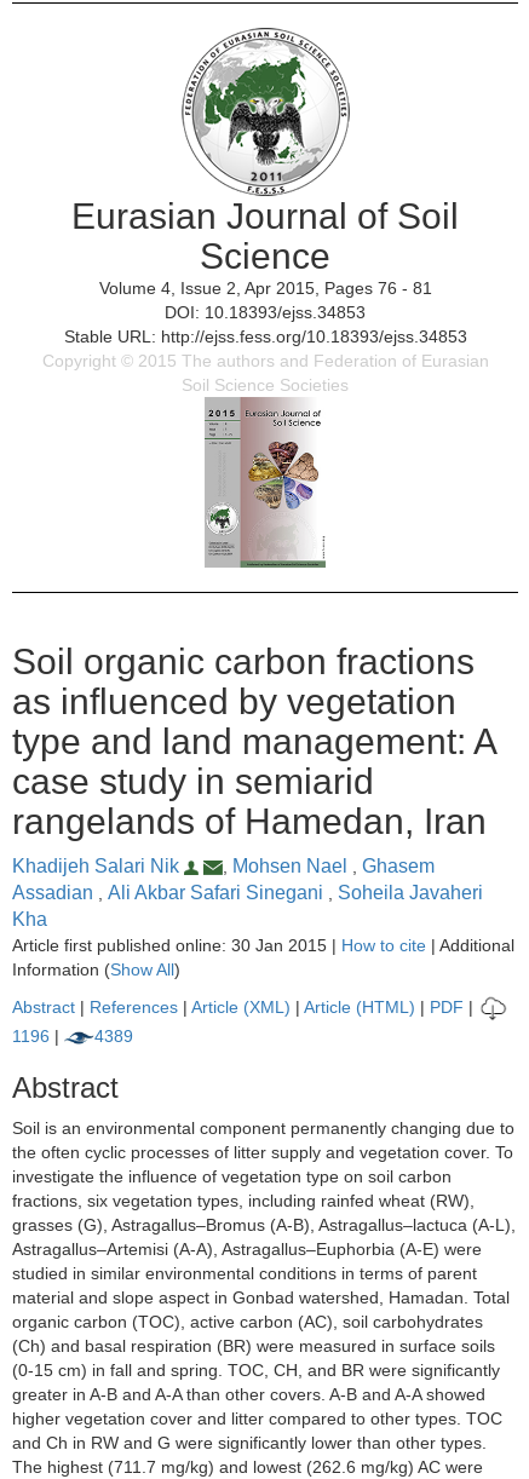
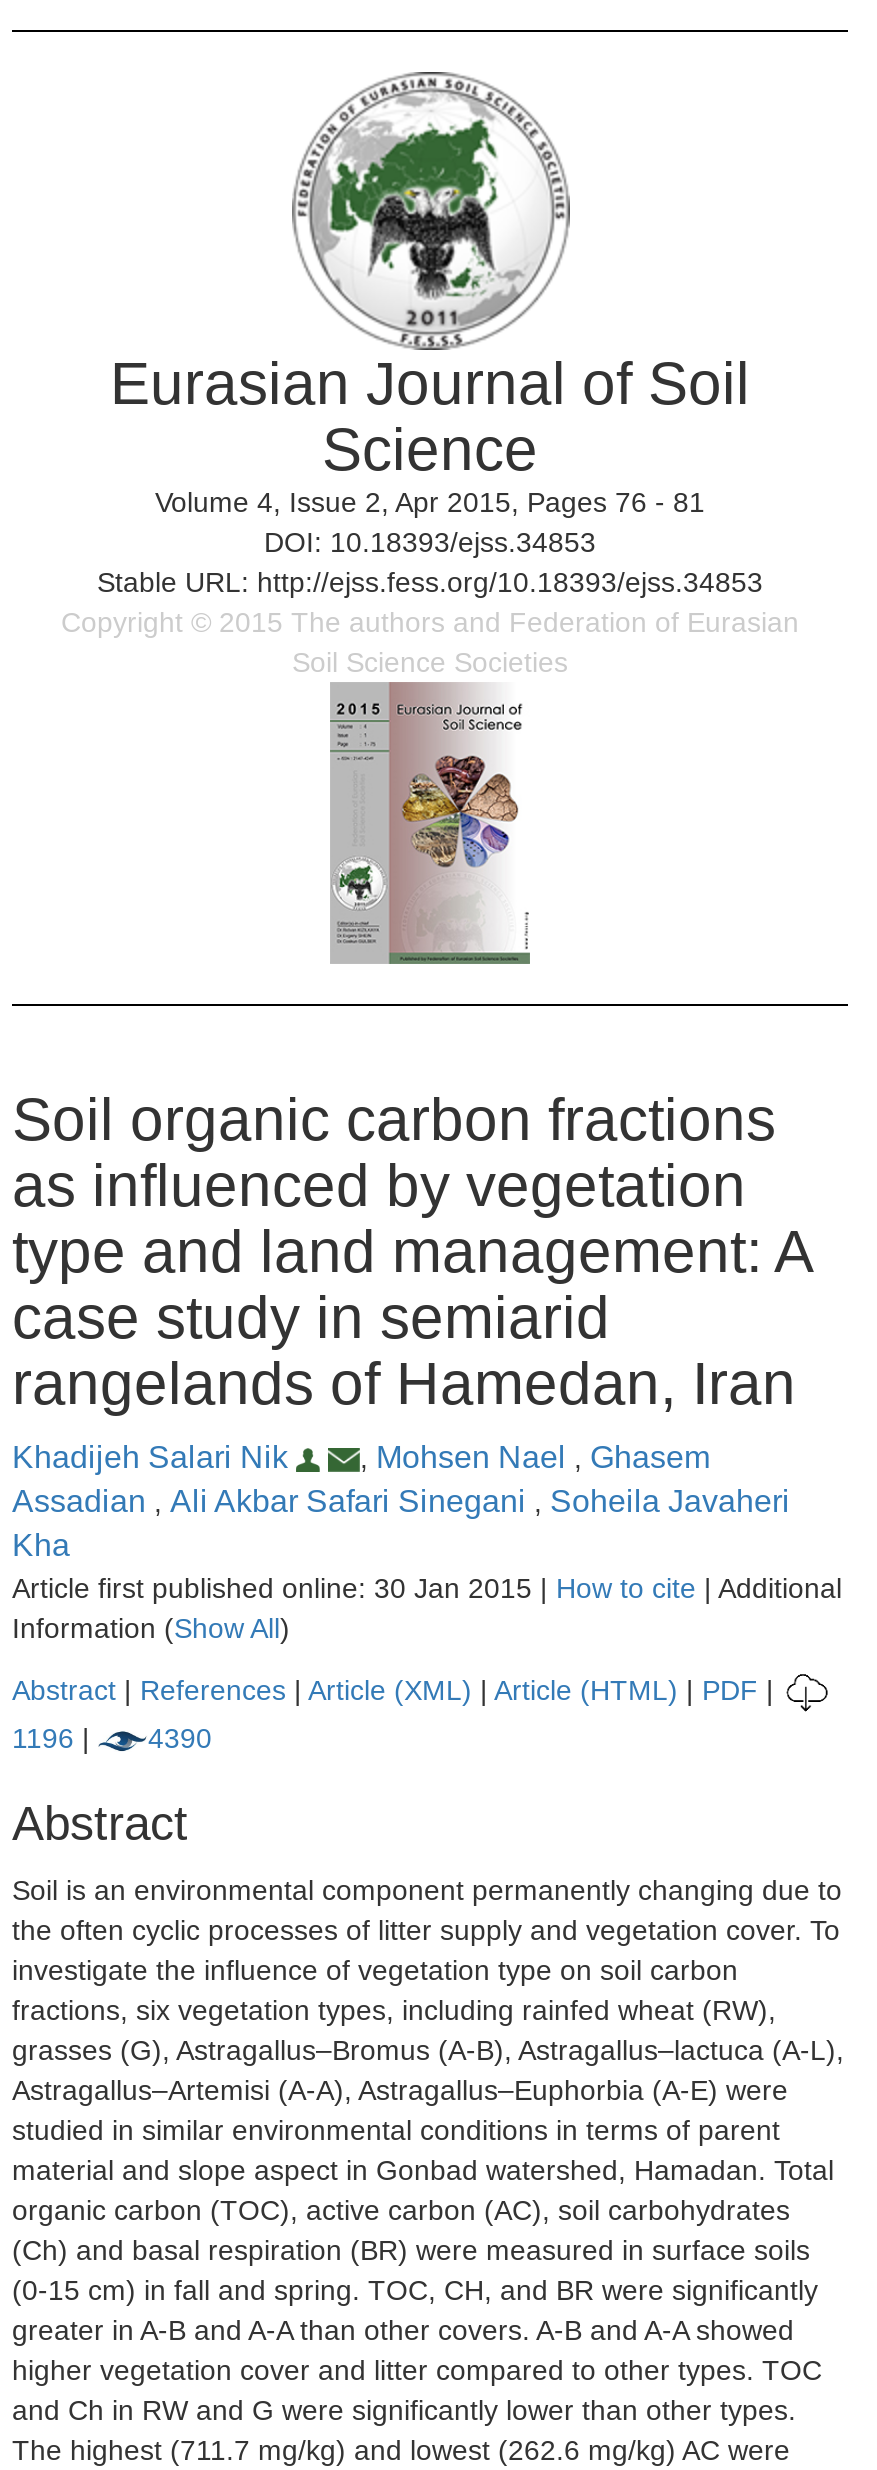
- 4389
+ 4390
